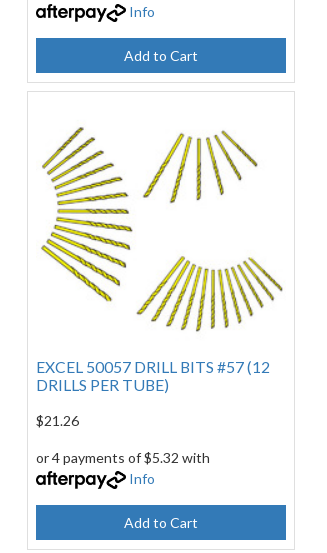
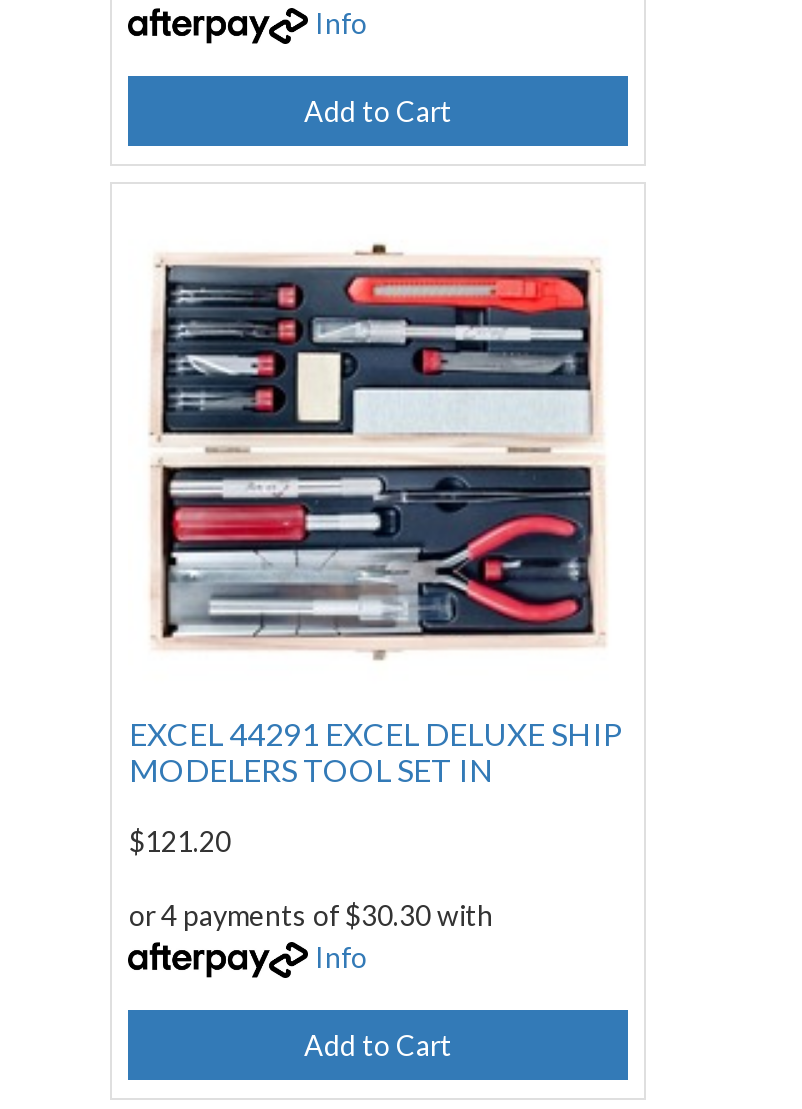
- [image]
- EXCEL 50057 DRILL BITS #57 (12
- DRILLS PER TUBE)
+ [image]
+ EXCEL 44291 EXCEL DELUXE SHIP
+ MODELERS TOOL SET IN

- $21.26
+ $121.20

- or 4 payments of $5.32 with
+ or 4 payments of $30.30 with
